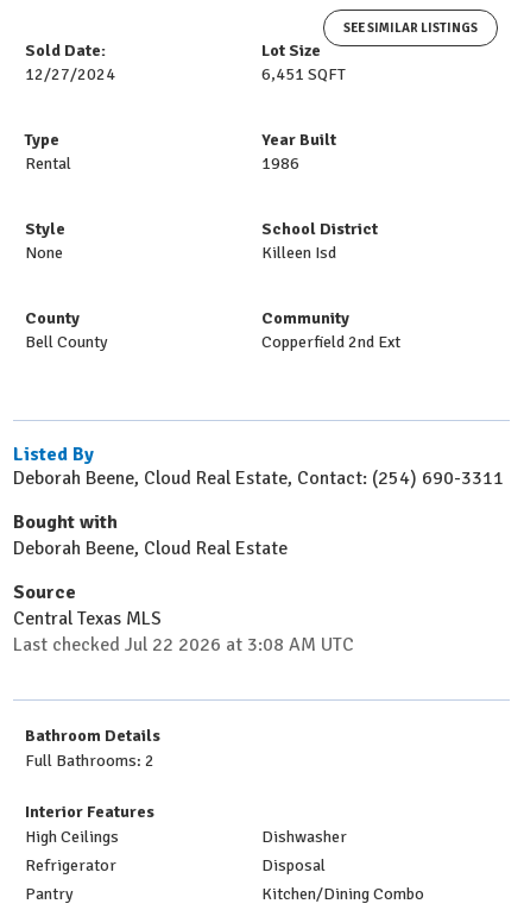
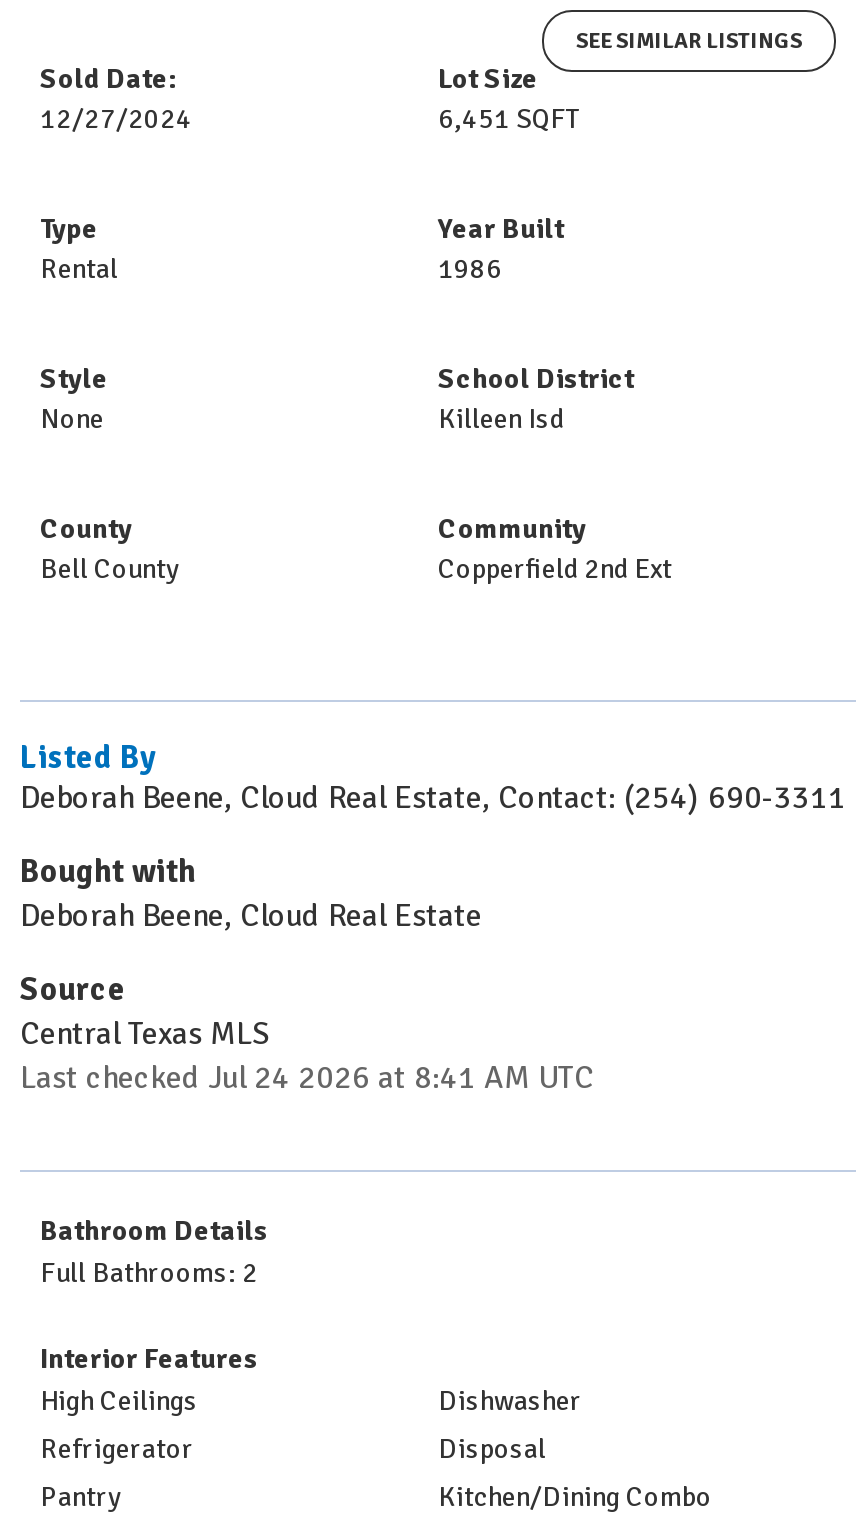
- Last checked Jul 22 2026 at 3:08 AM UTC
+ Last checked Jul 24 2026 at 8:41 AM UTC
